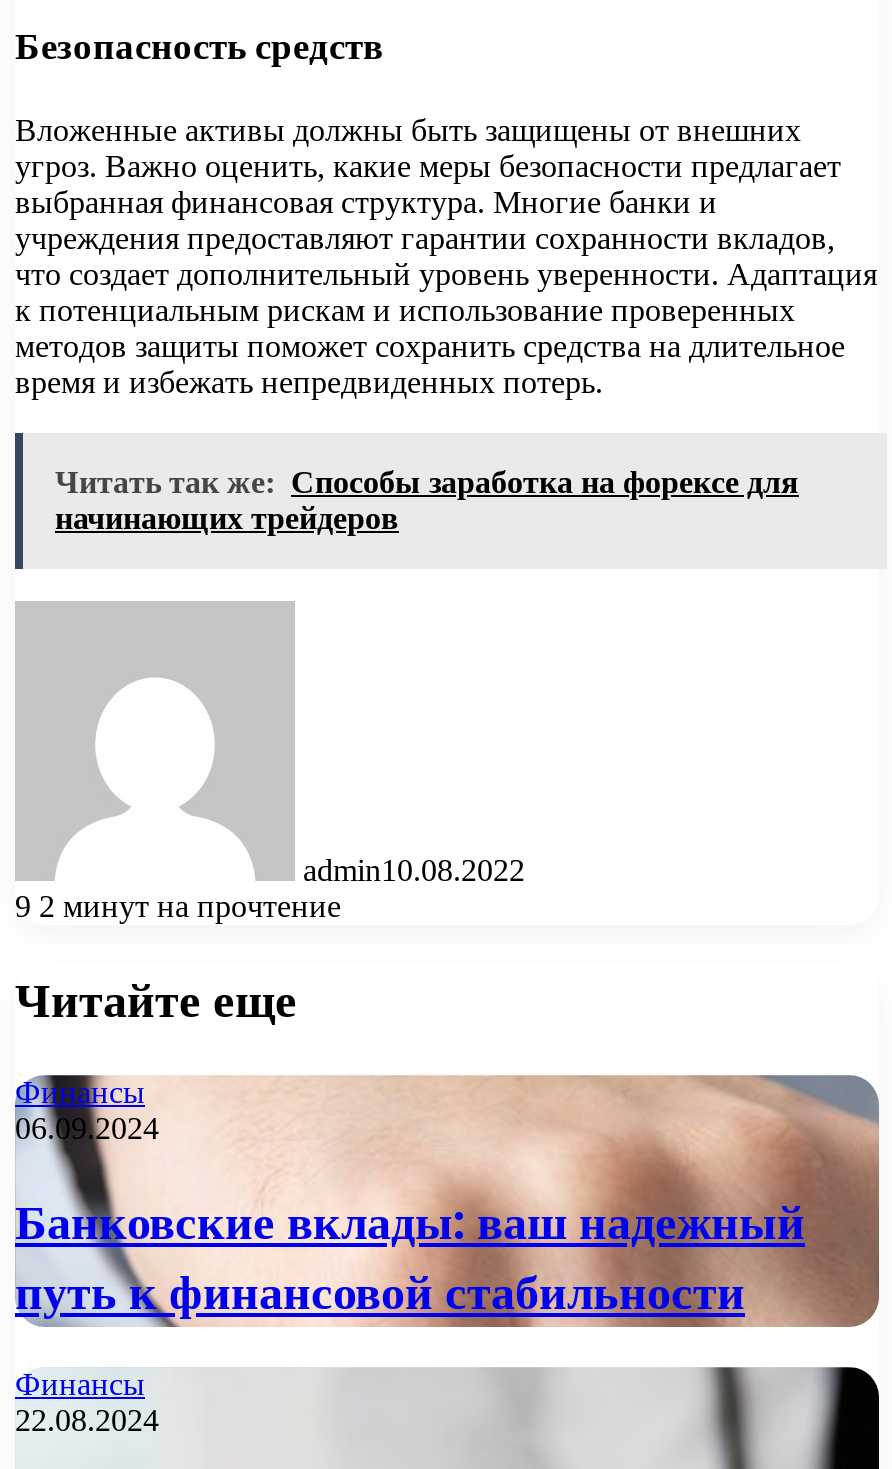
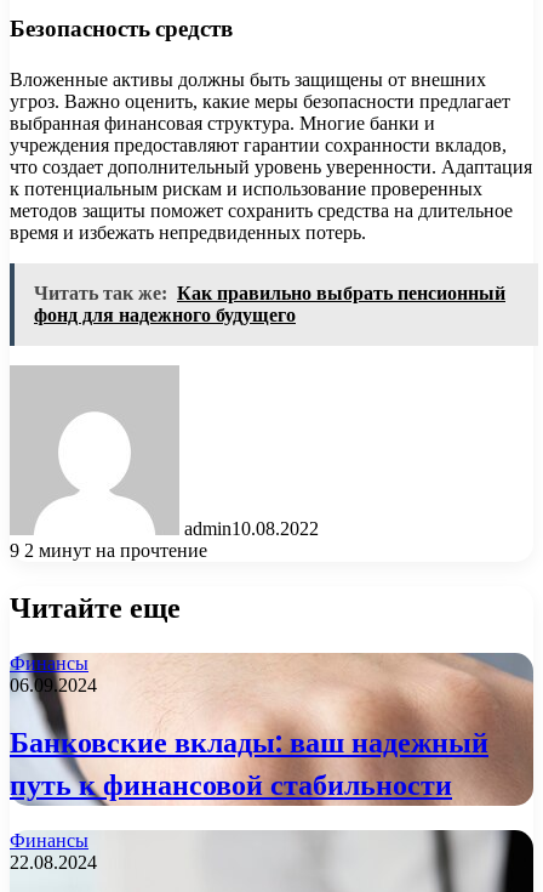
- Читать так же: Способы заработка на форексе для
- начинающих трейдеров
+ Читать так же: Как правильно выбрать пенсионный
+ фонд для надежного будущего
